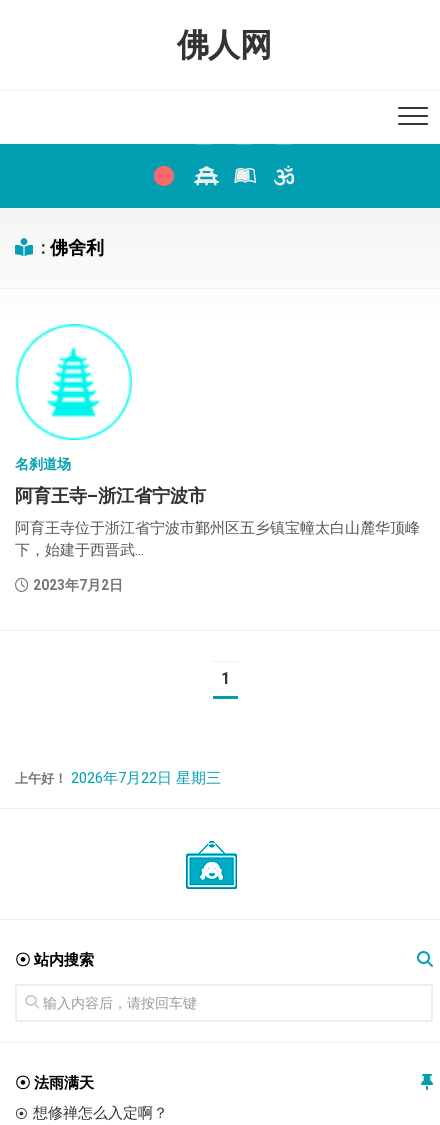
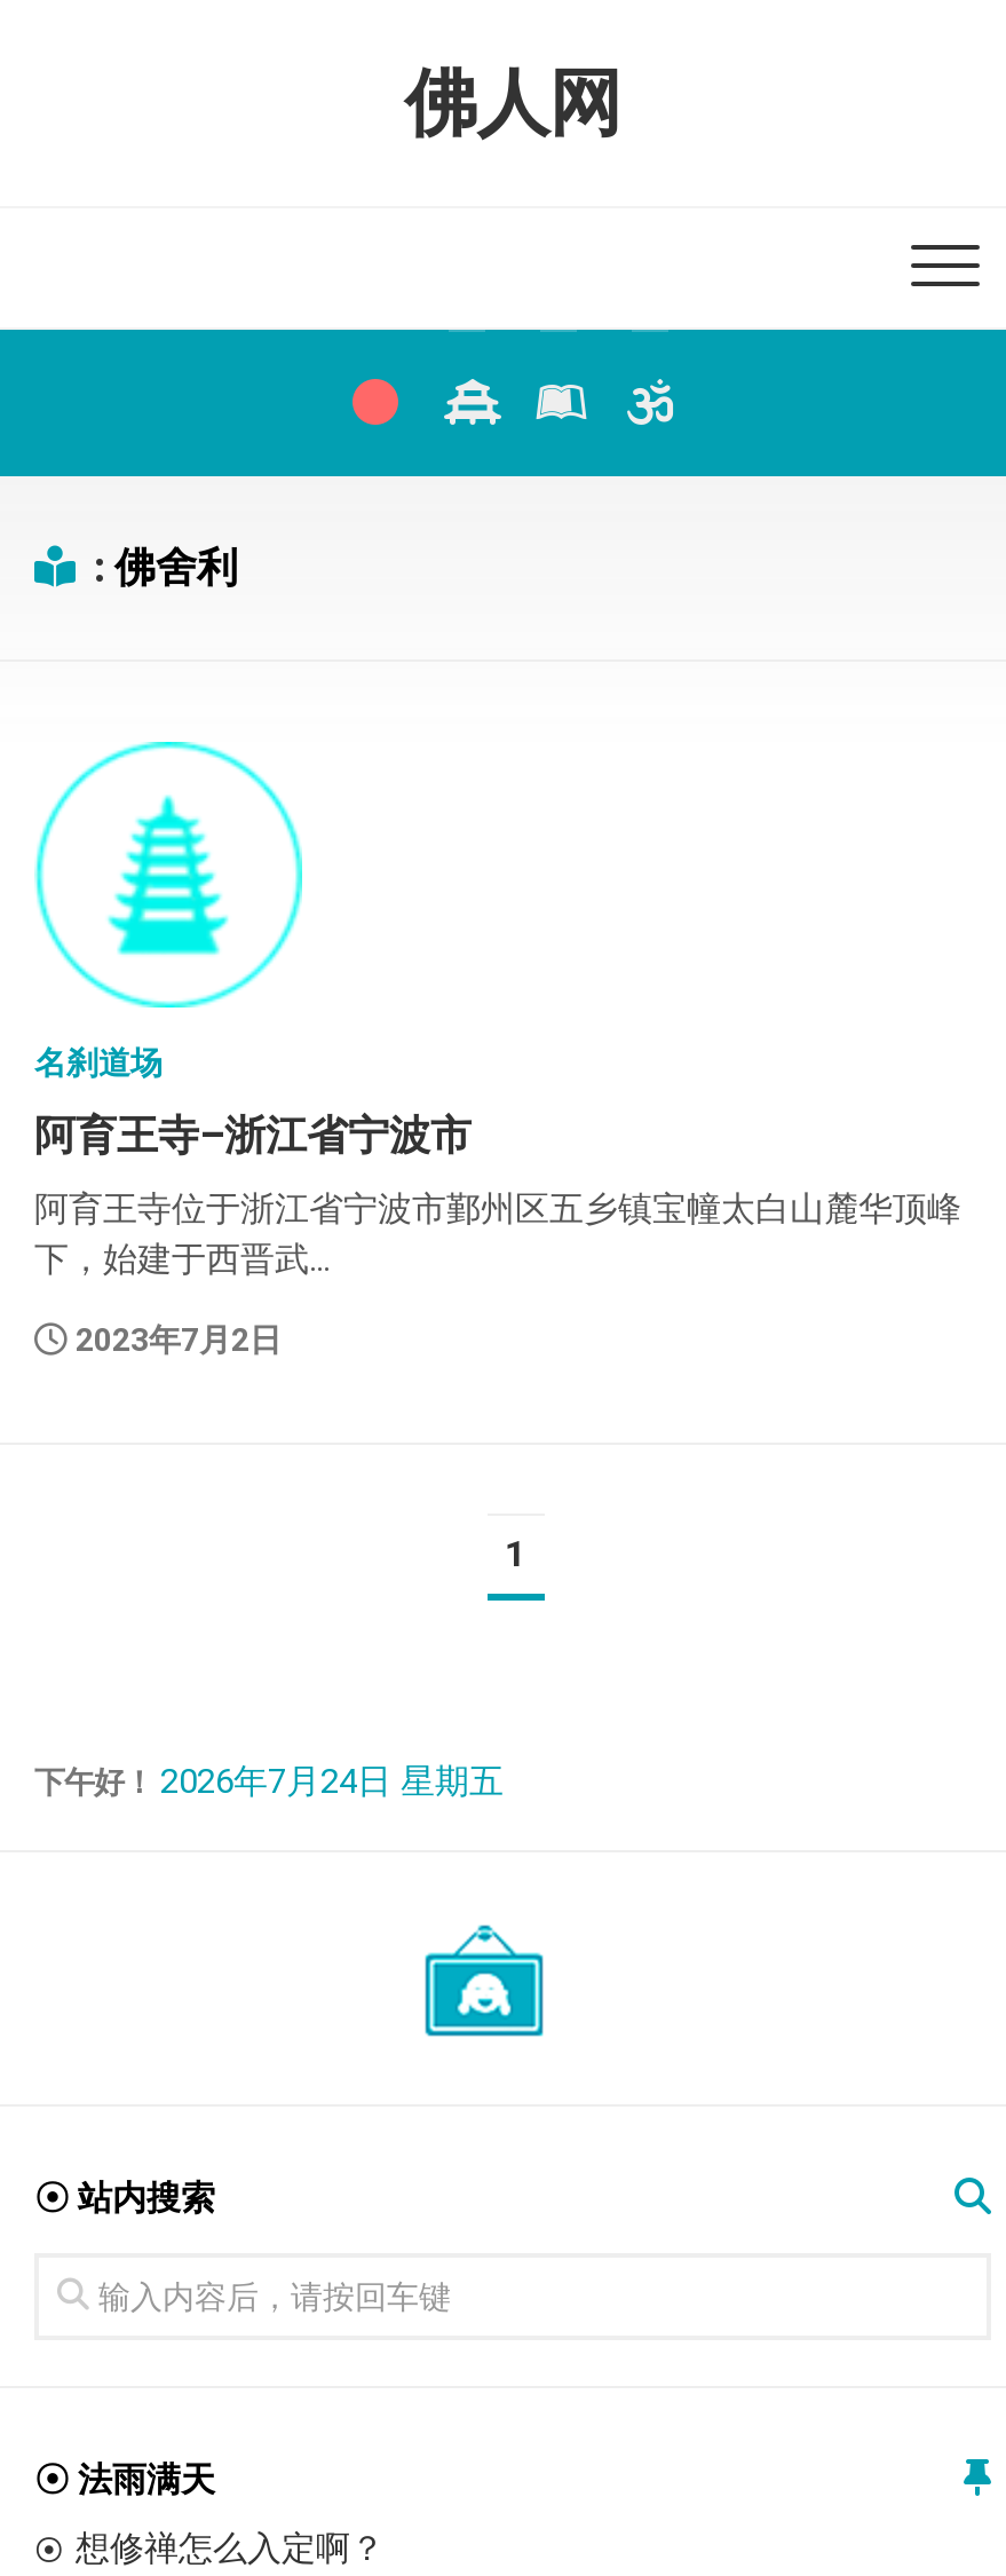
- 上午好！ 2026年7月22日 星期三
+ 下午好！2026年7月24日 星期五
